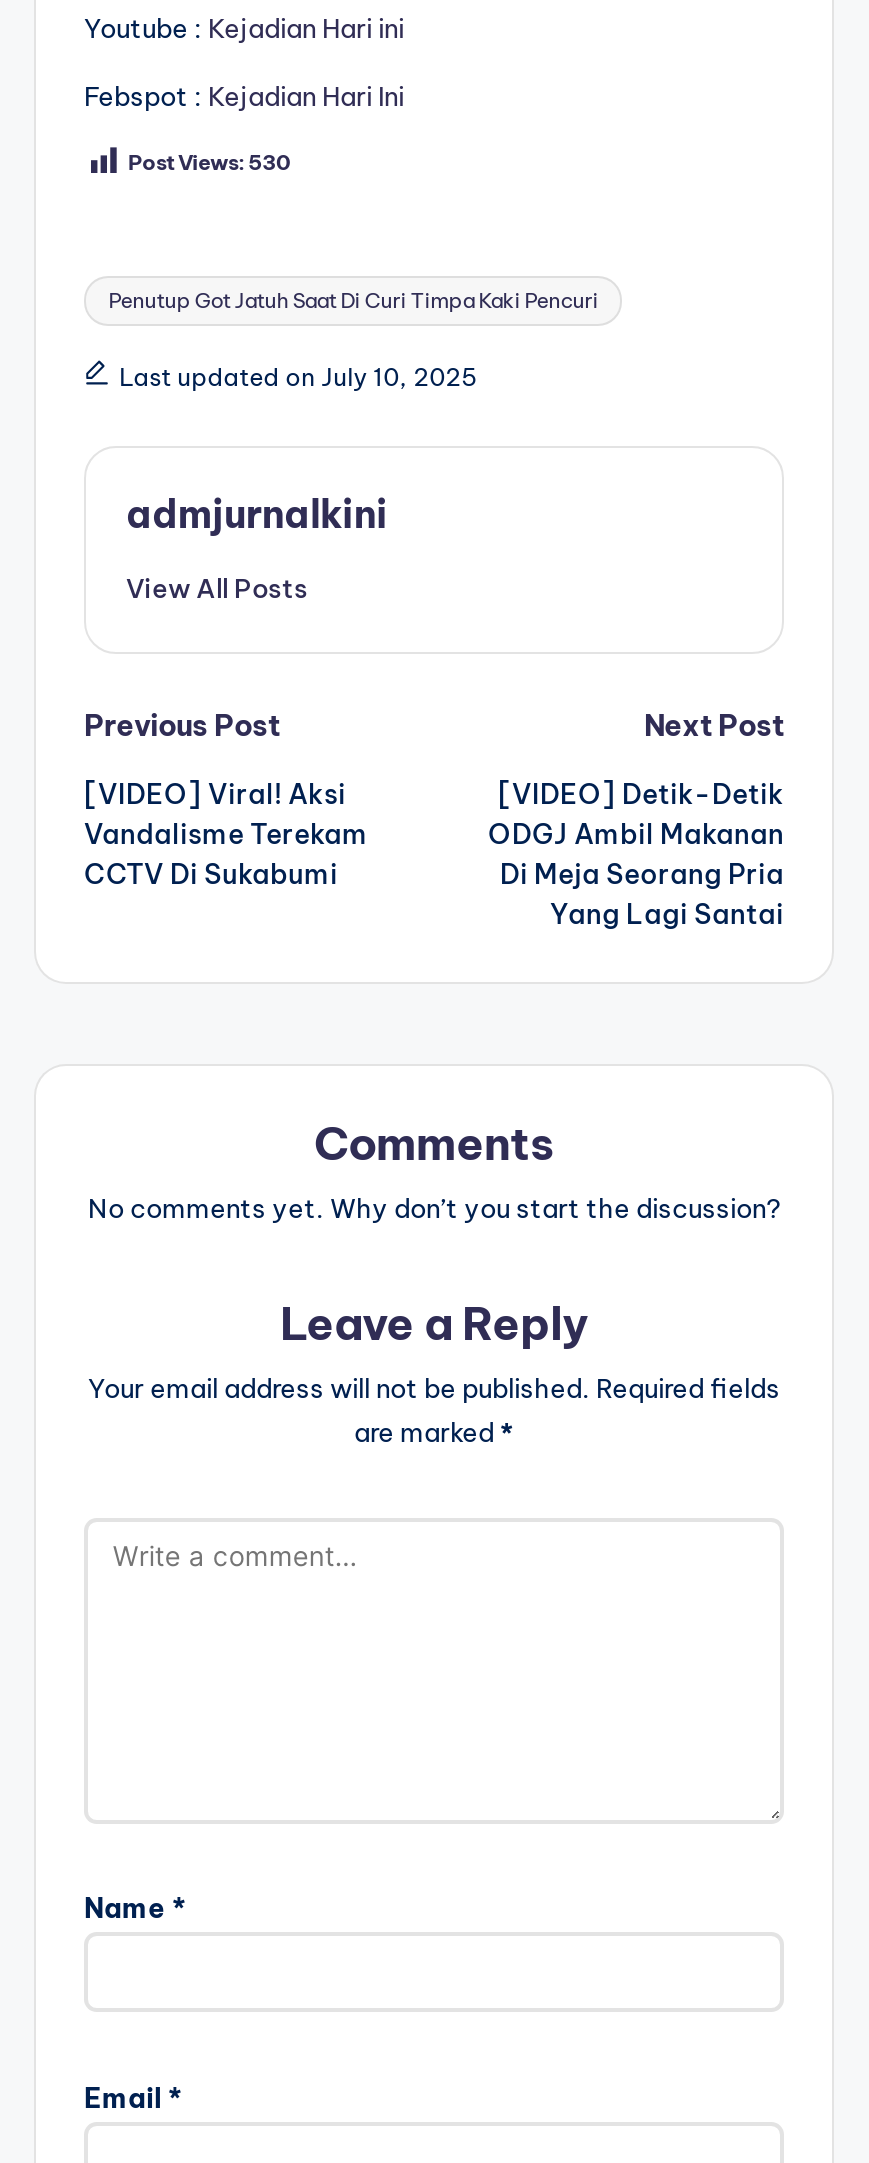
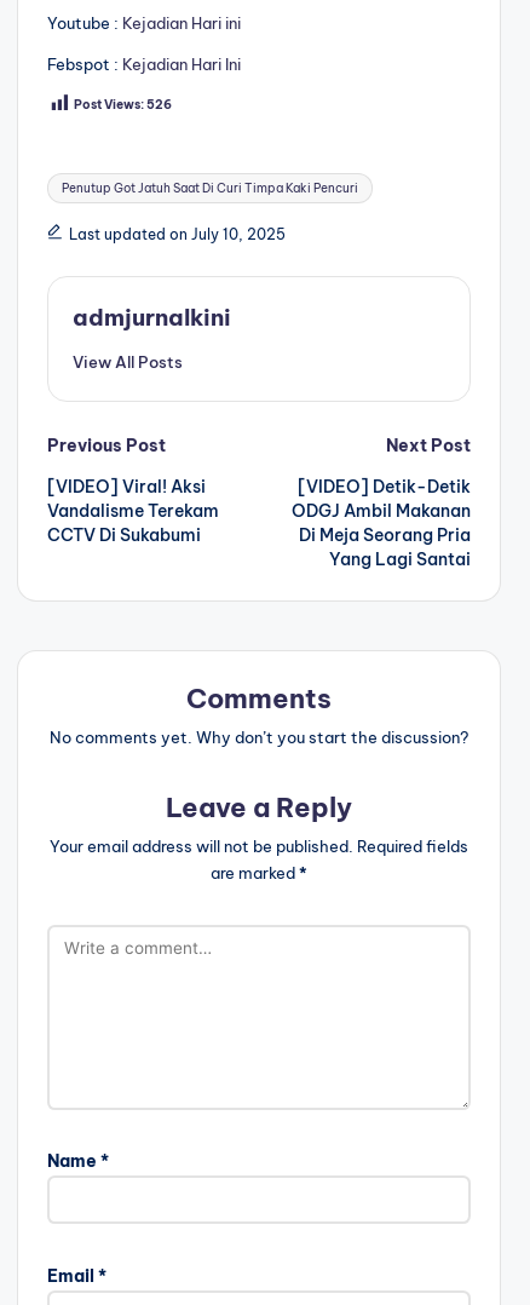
- Post Views: 530
+ Post Views: 526
